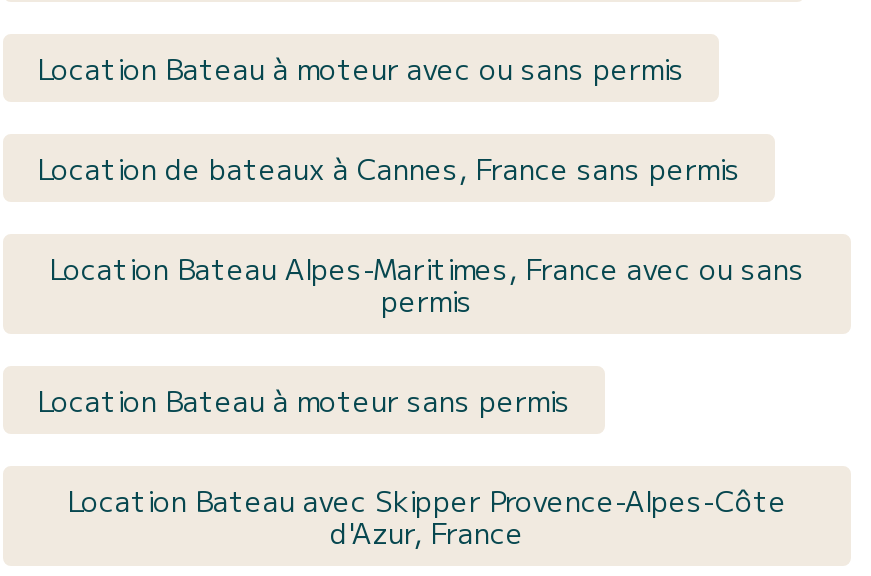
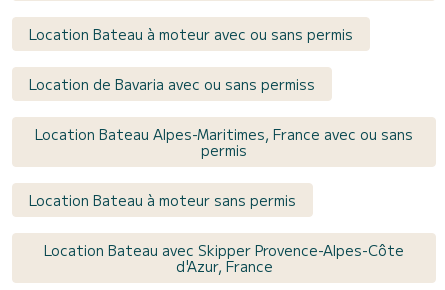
- Location de bateaux à Cannes, France sans permis
+ Location de Bavaria avec ou sans permiss
